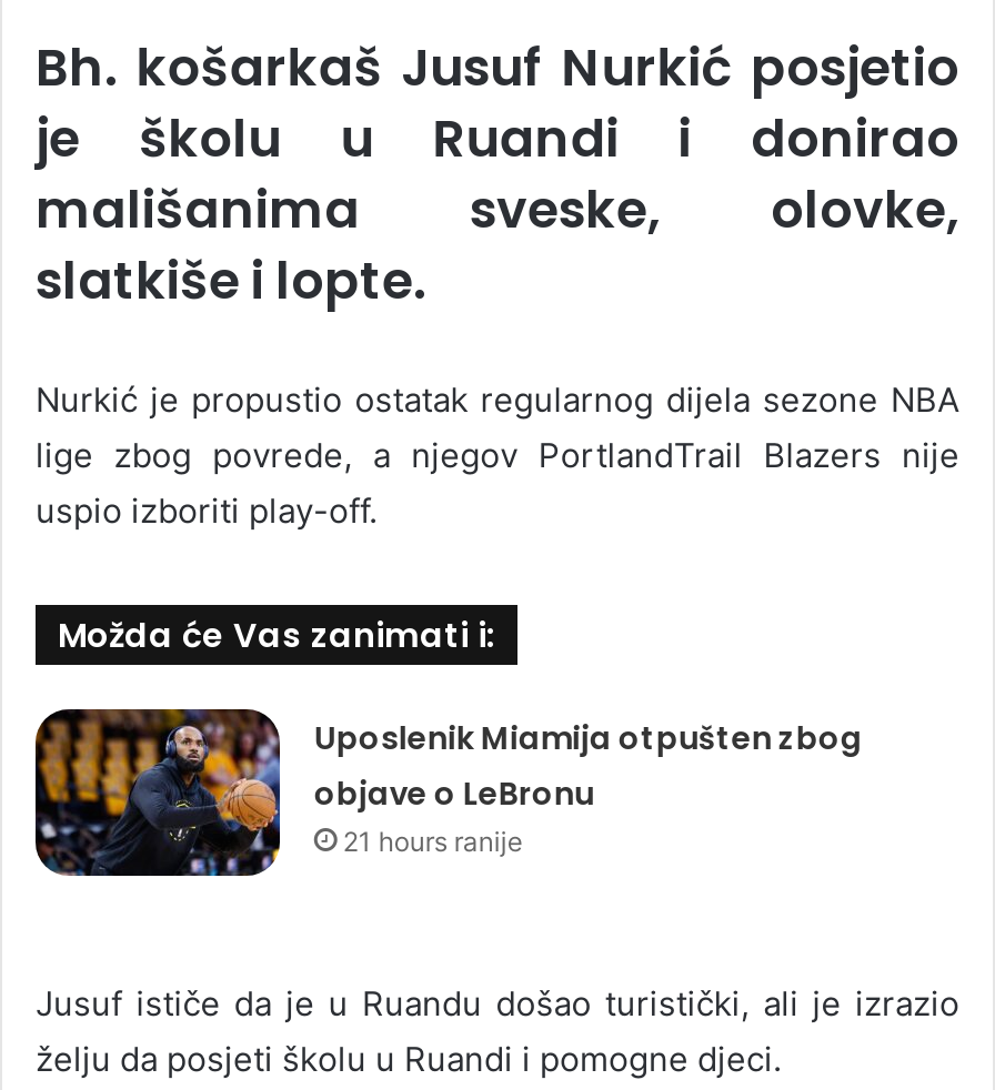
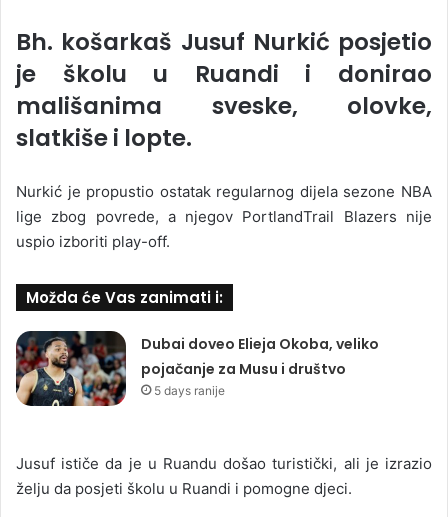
- [image]
- Uposlenik Miamija otpušten zbog
- objave o LeBronu
- 21 hours ranije
+ [image]
+ Dubai doveo Elieja Okoba, veliko
+ pojačanje za Musu i društvo
+ 5 days ranije
